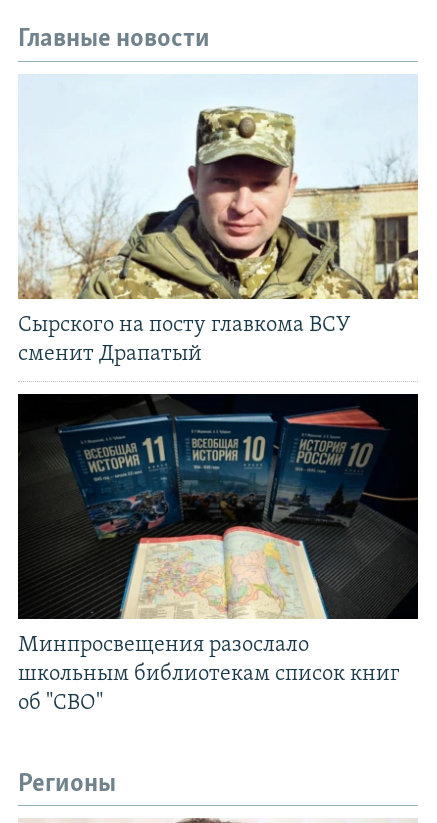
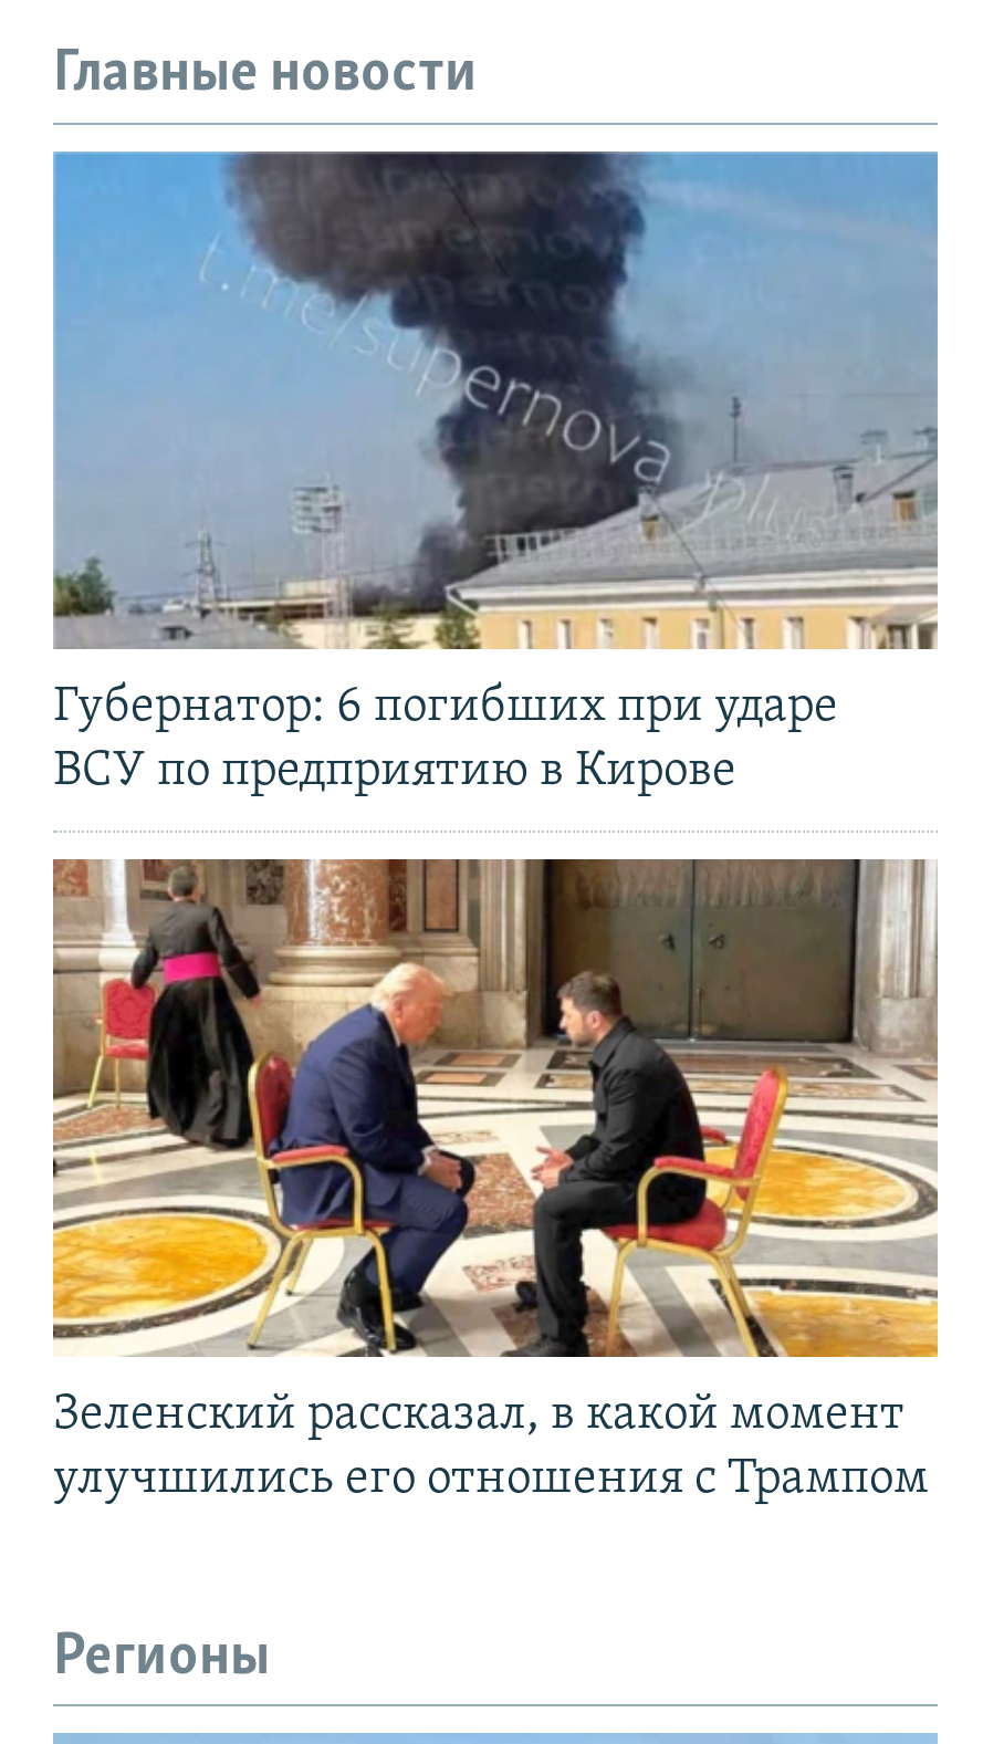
- [image]
- Сырского на посту главкома ВСУ
- сменит Драпатый
+ [image]
+ Губернатор: 6 погибших при ударе
+ ВСУ по предприятию в Кирове

- [image]
- Минпросвещения разослало
- школьным библиотекам список книг
- об "СВО"
+ [image]
+ Зеленский рассказал, в какой момент
+ улучшились его отношения с Трампом
